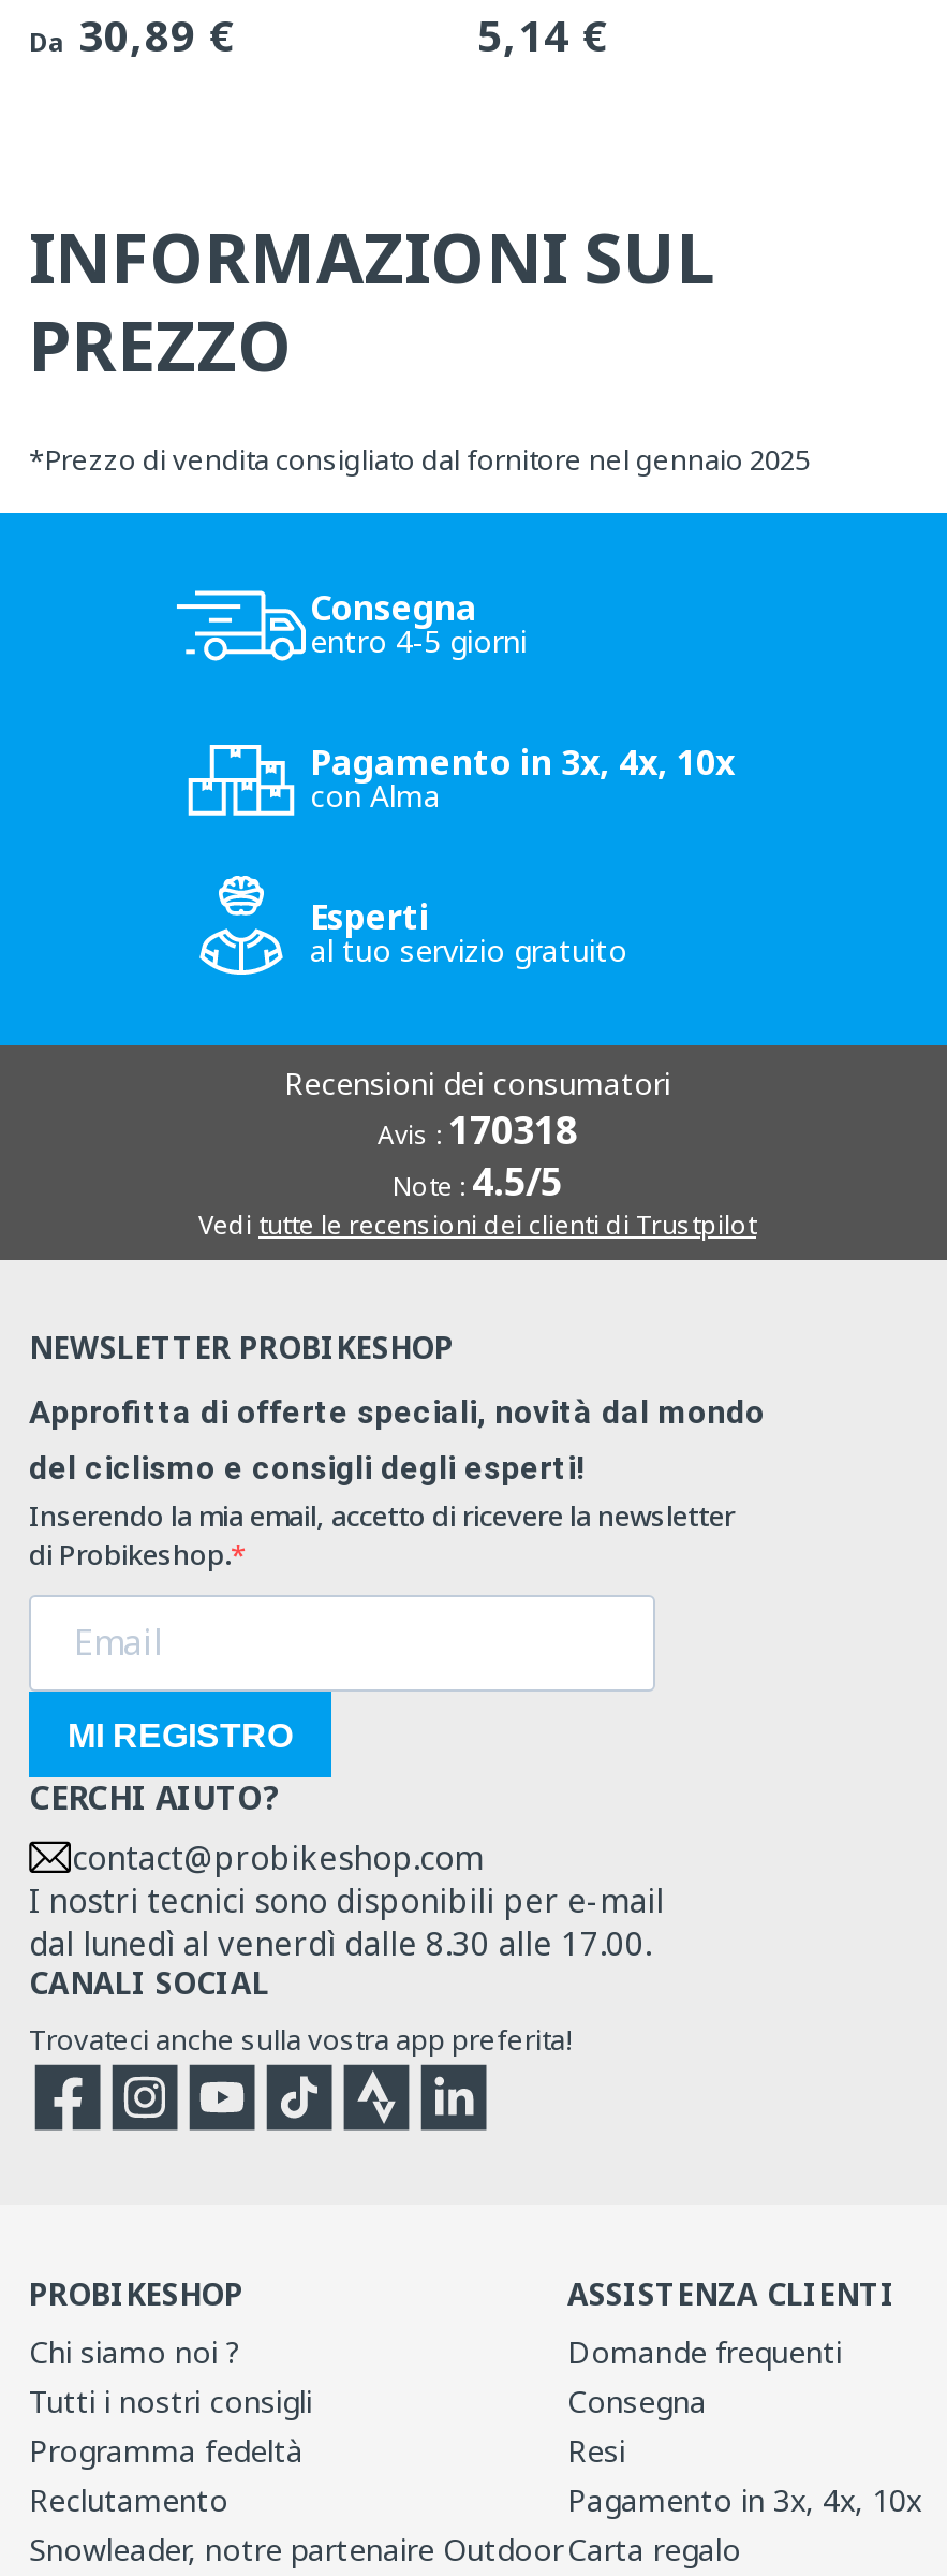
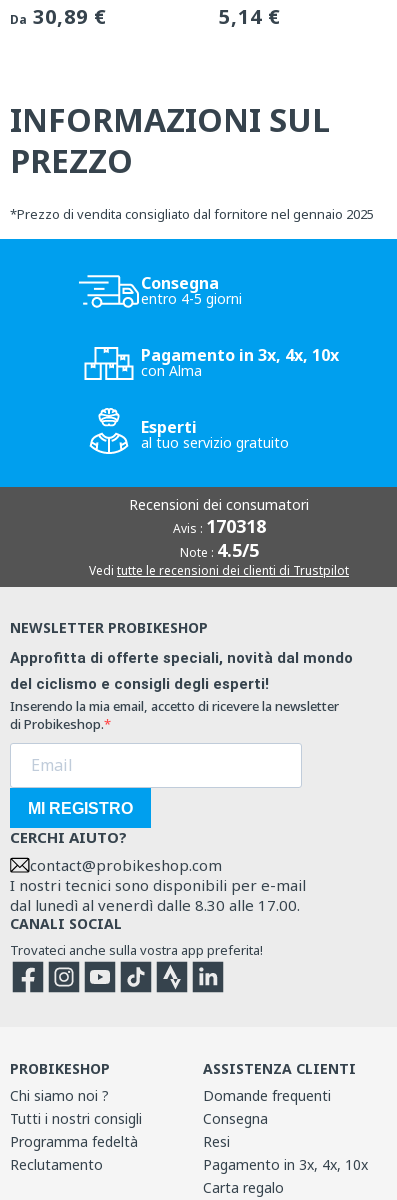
- Snowleader, notre partenaire Outdoor
